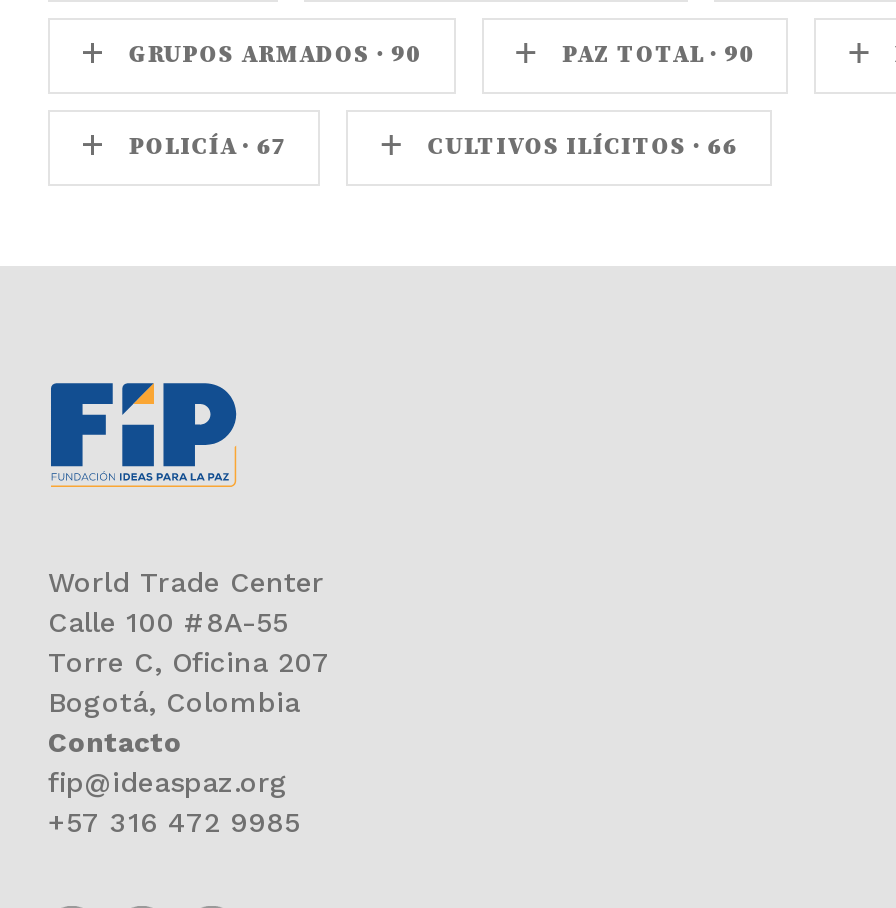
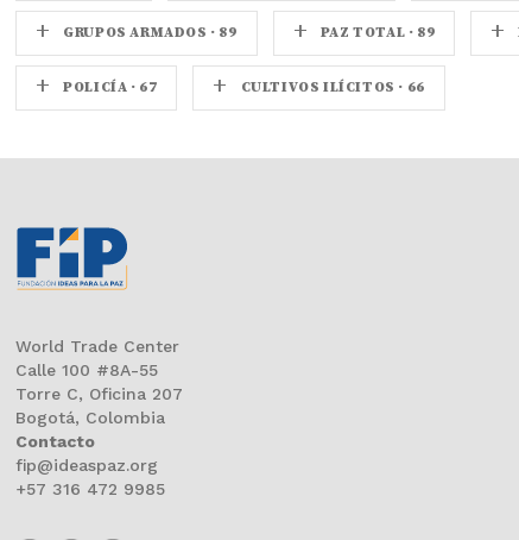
- + GRUPOS ARMADOS · 90
+ + GRUPOS ARMADOS · 89

- + PAZ TOTAL · 90
+ + PAZ TOTAL · 89
